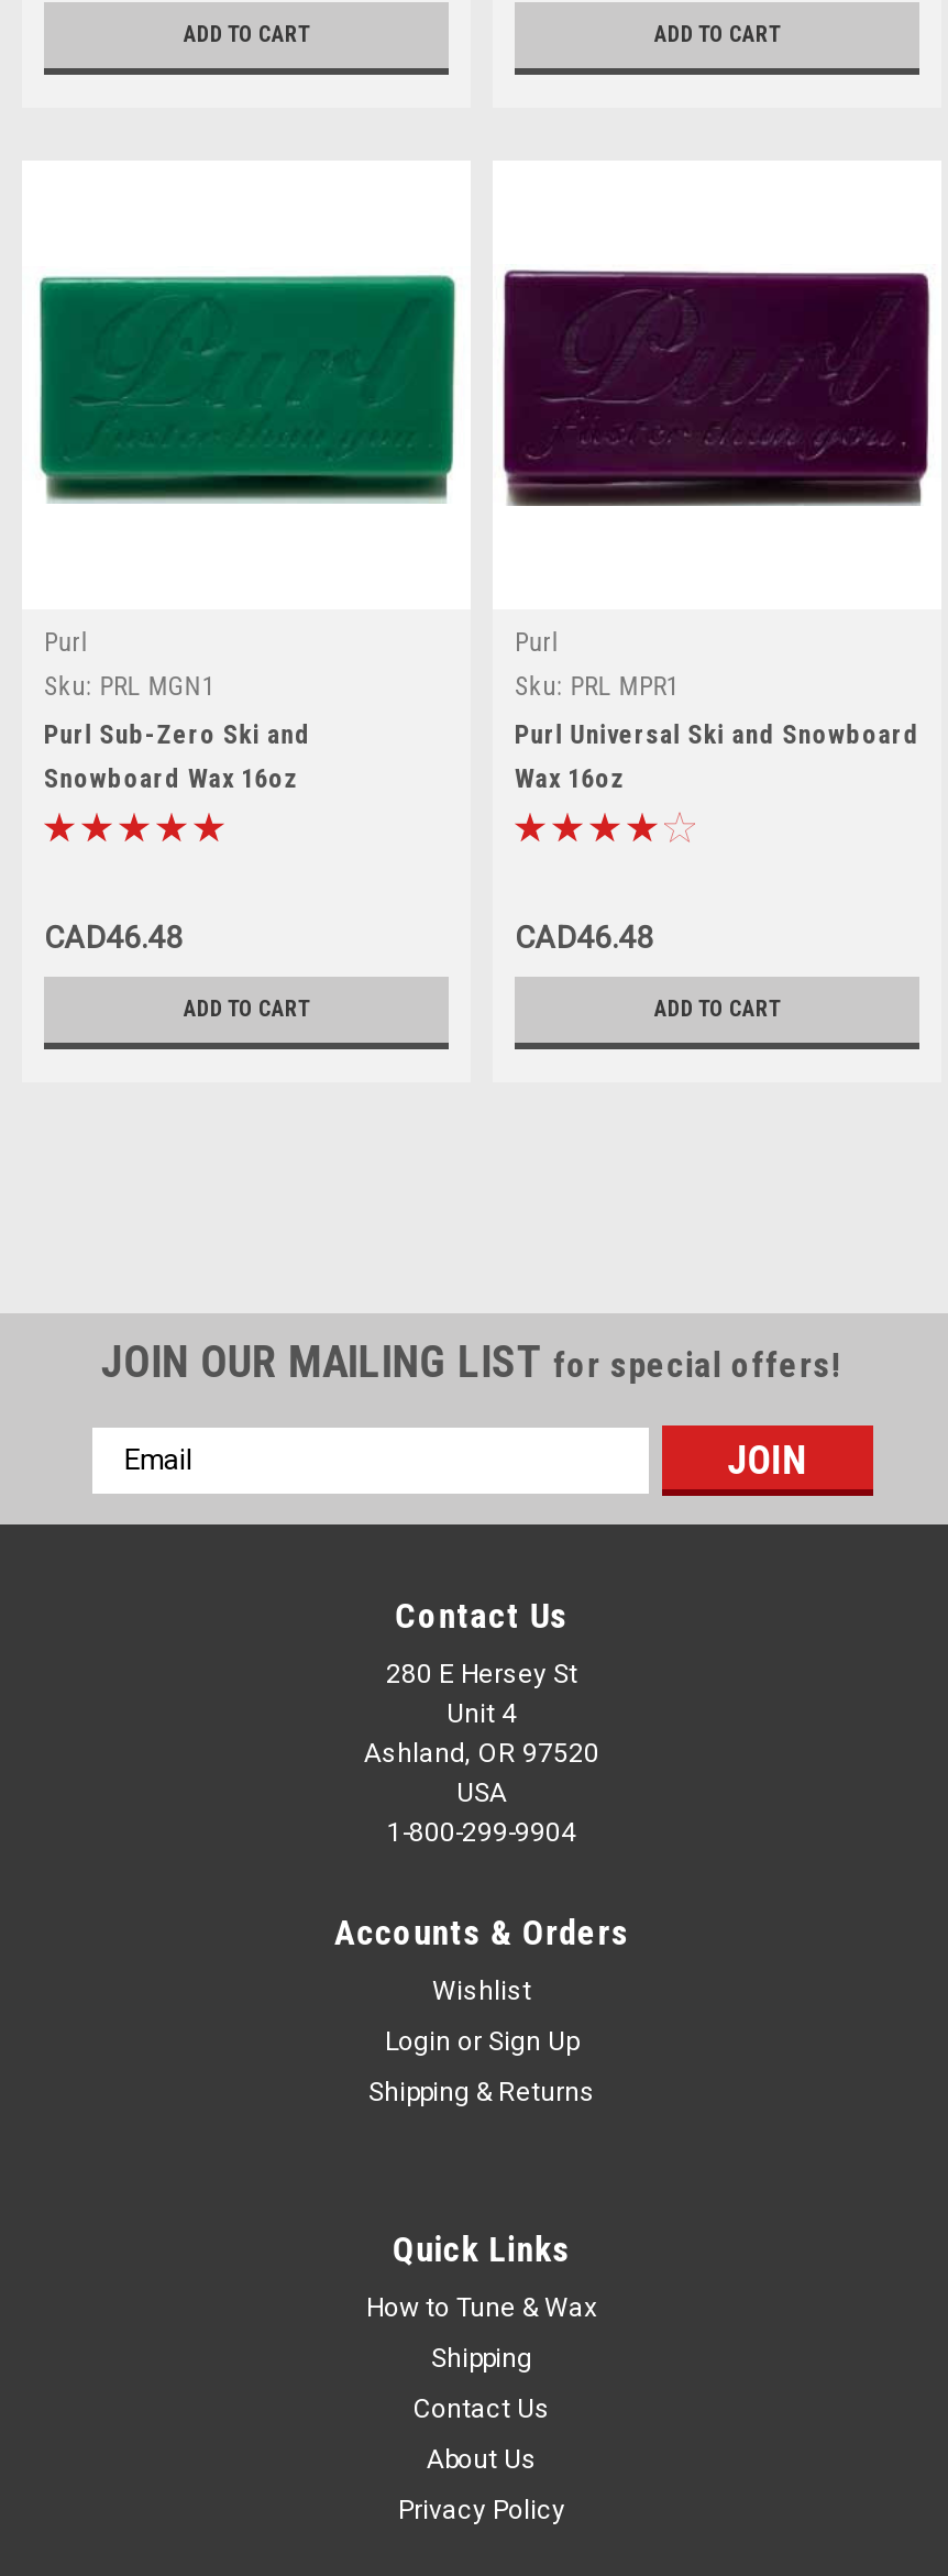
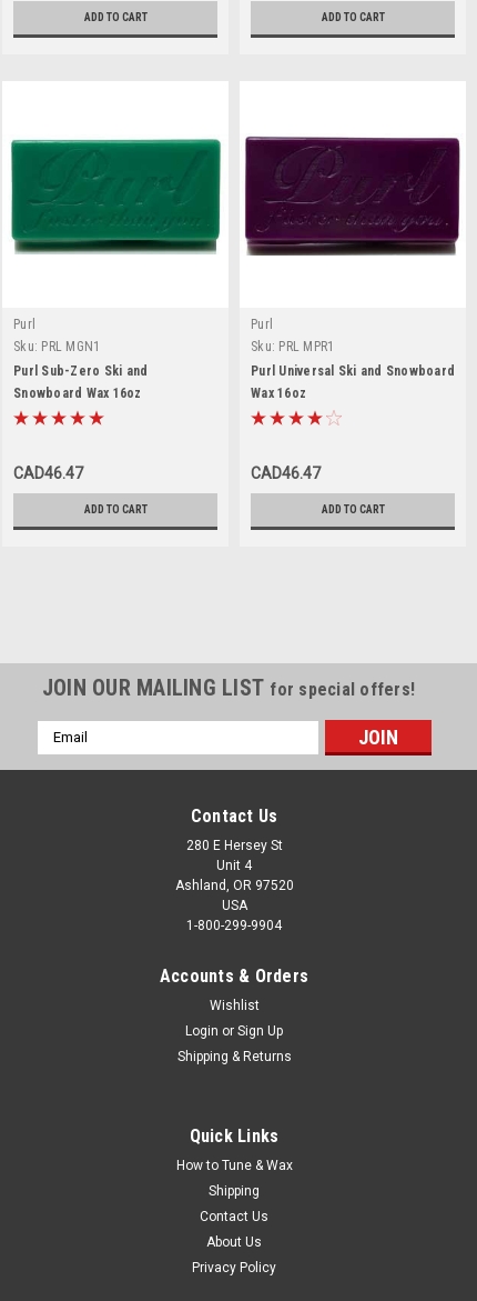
- CAD46.48
+ CAD46.47

- CAD46.48
+ CAD46.47
